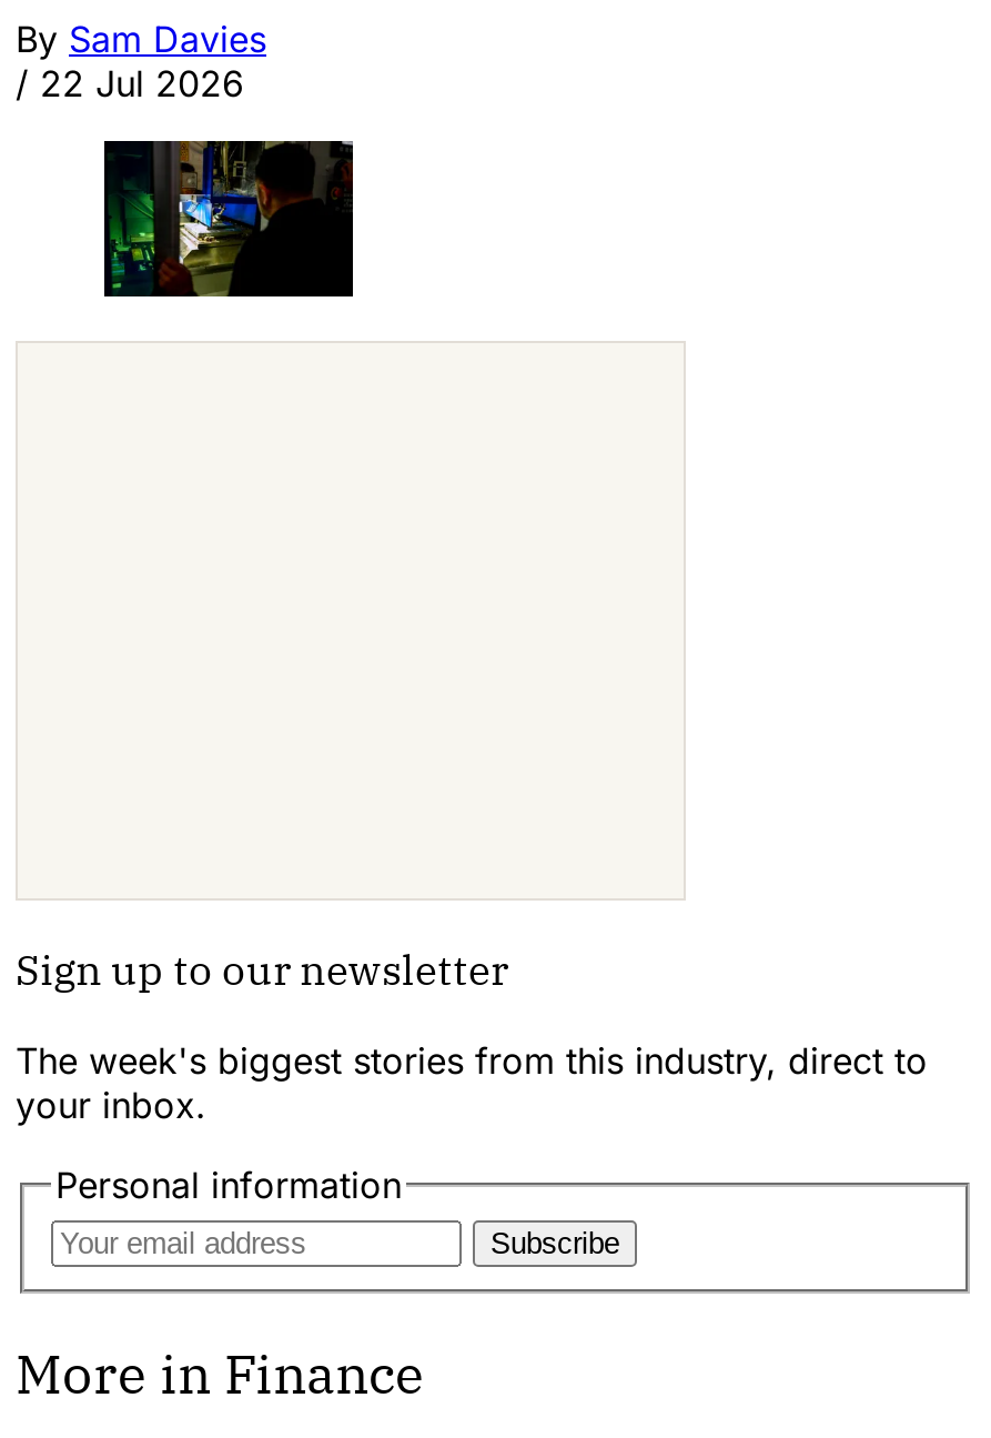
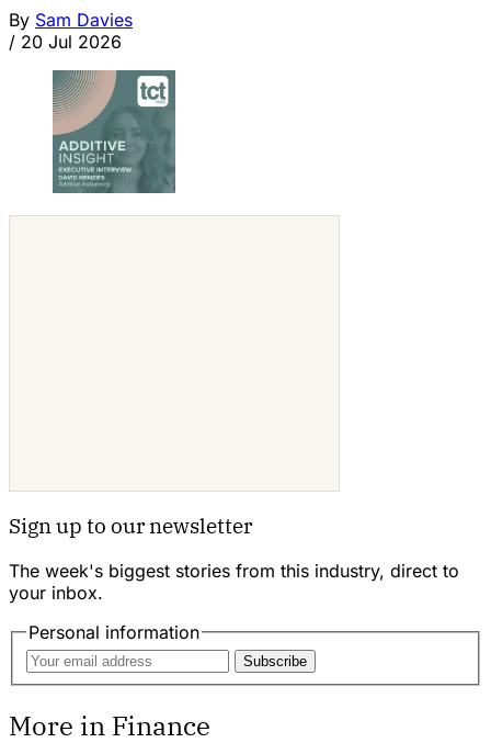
- / 22 Jul 2026
+ / 20 Jul 2026

- [image]
+ [image]
